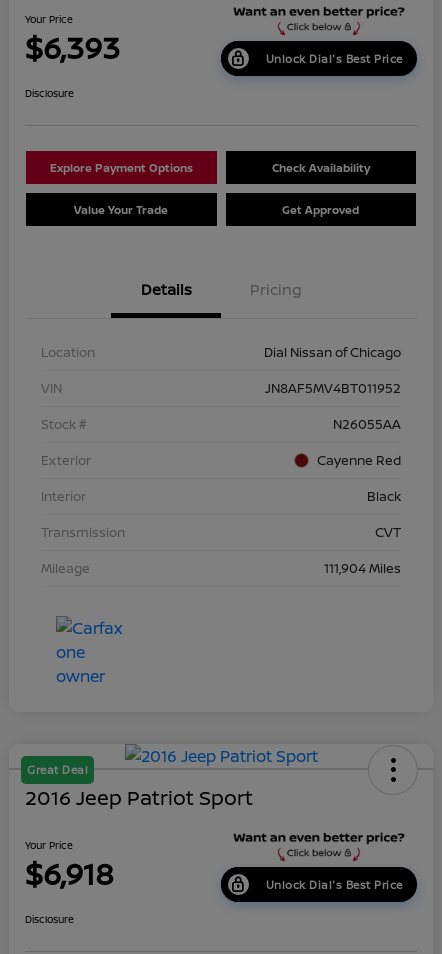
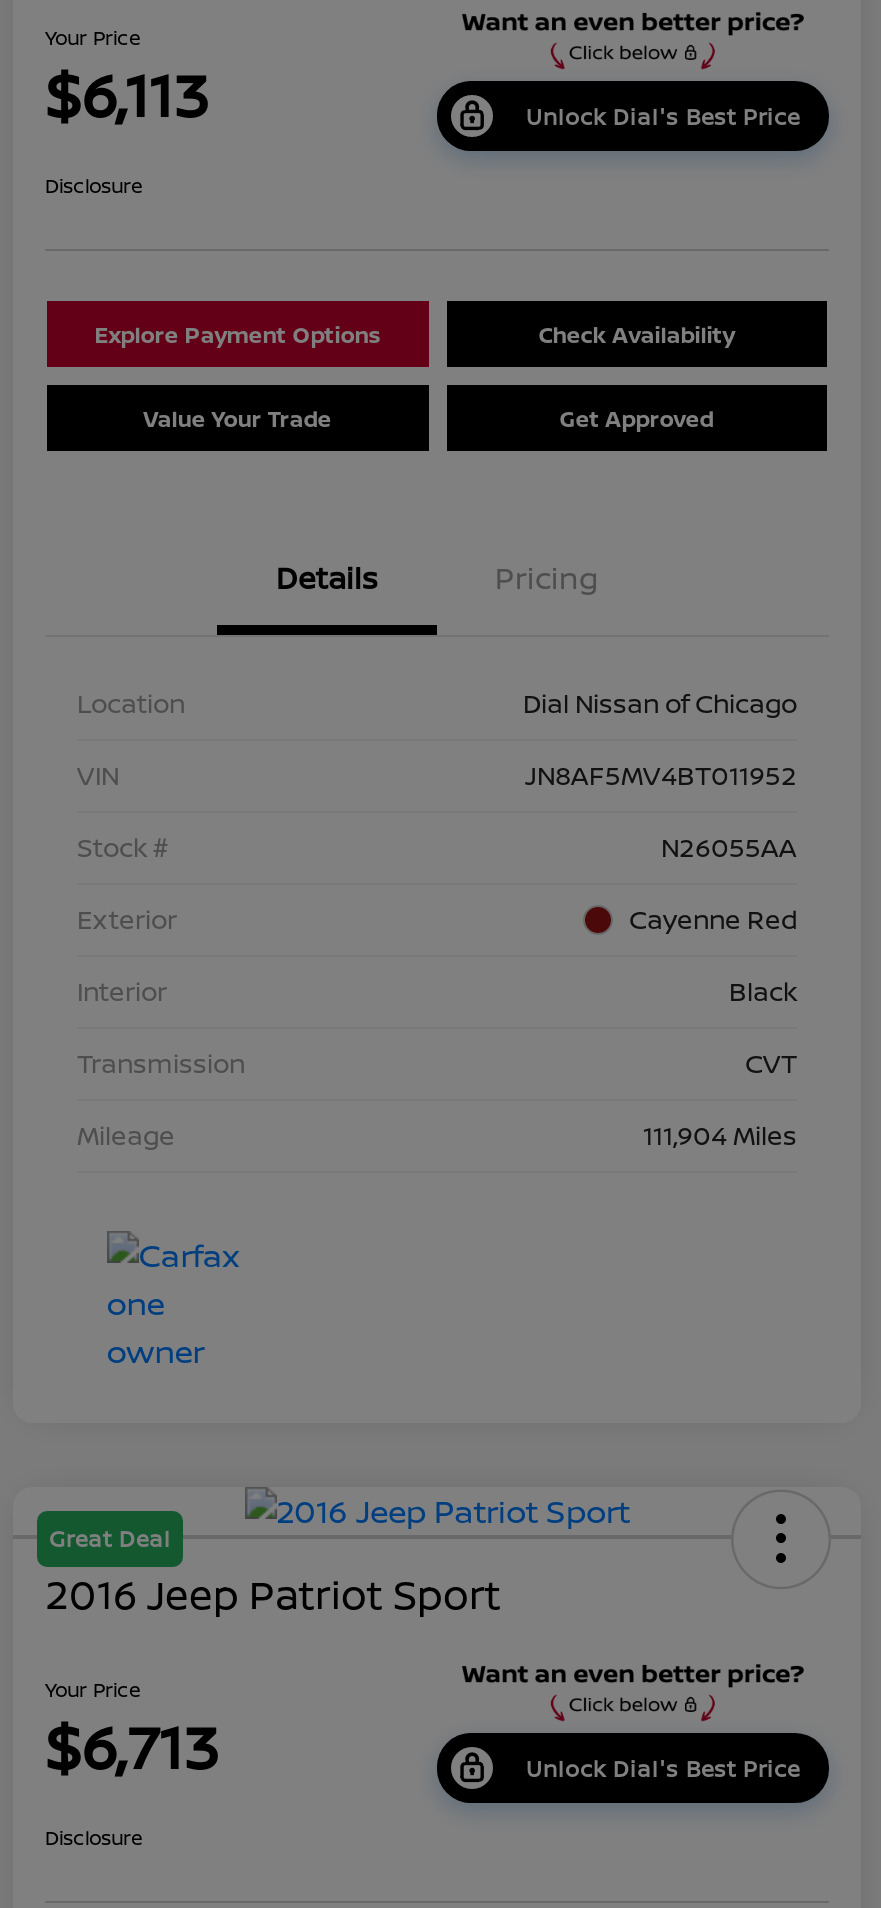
- $6,393
+ $6,113

- $6,918
+ $6,713
